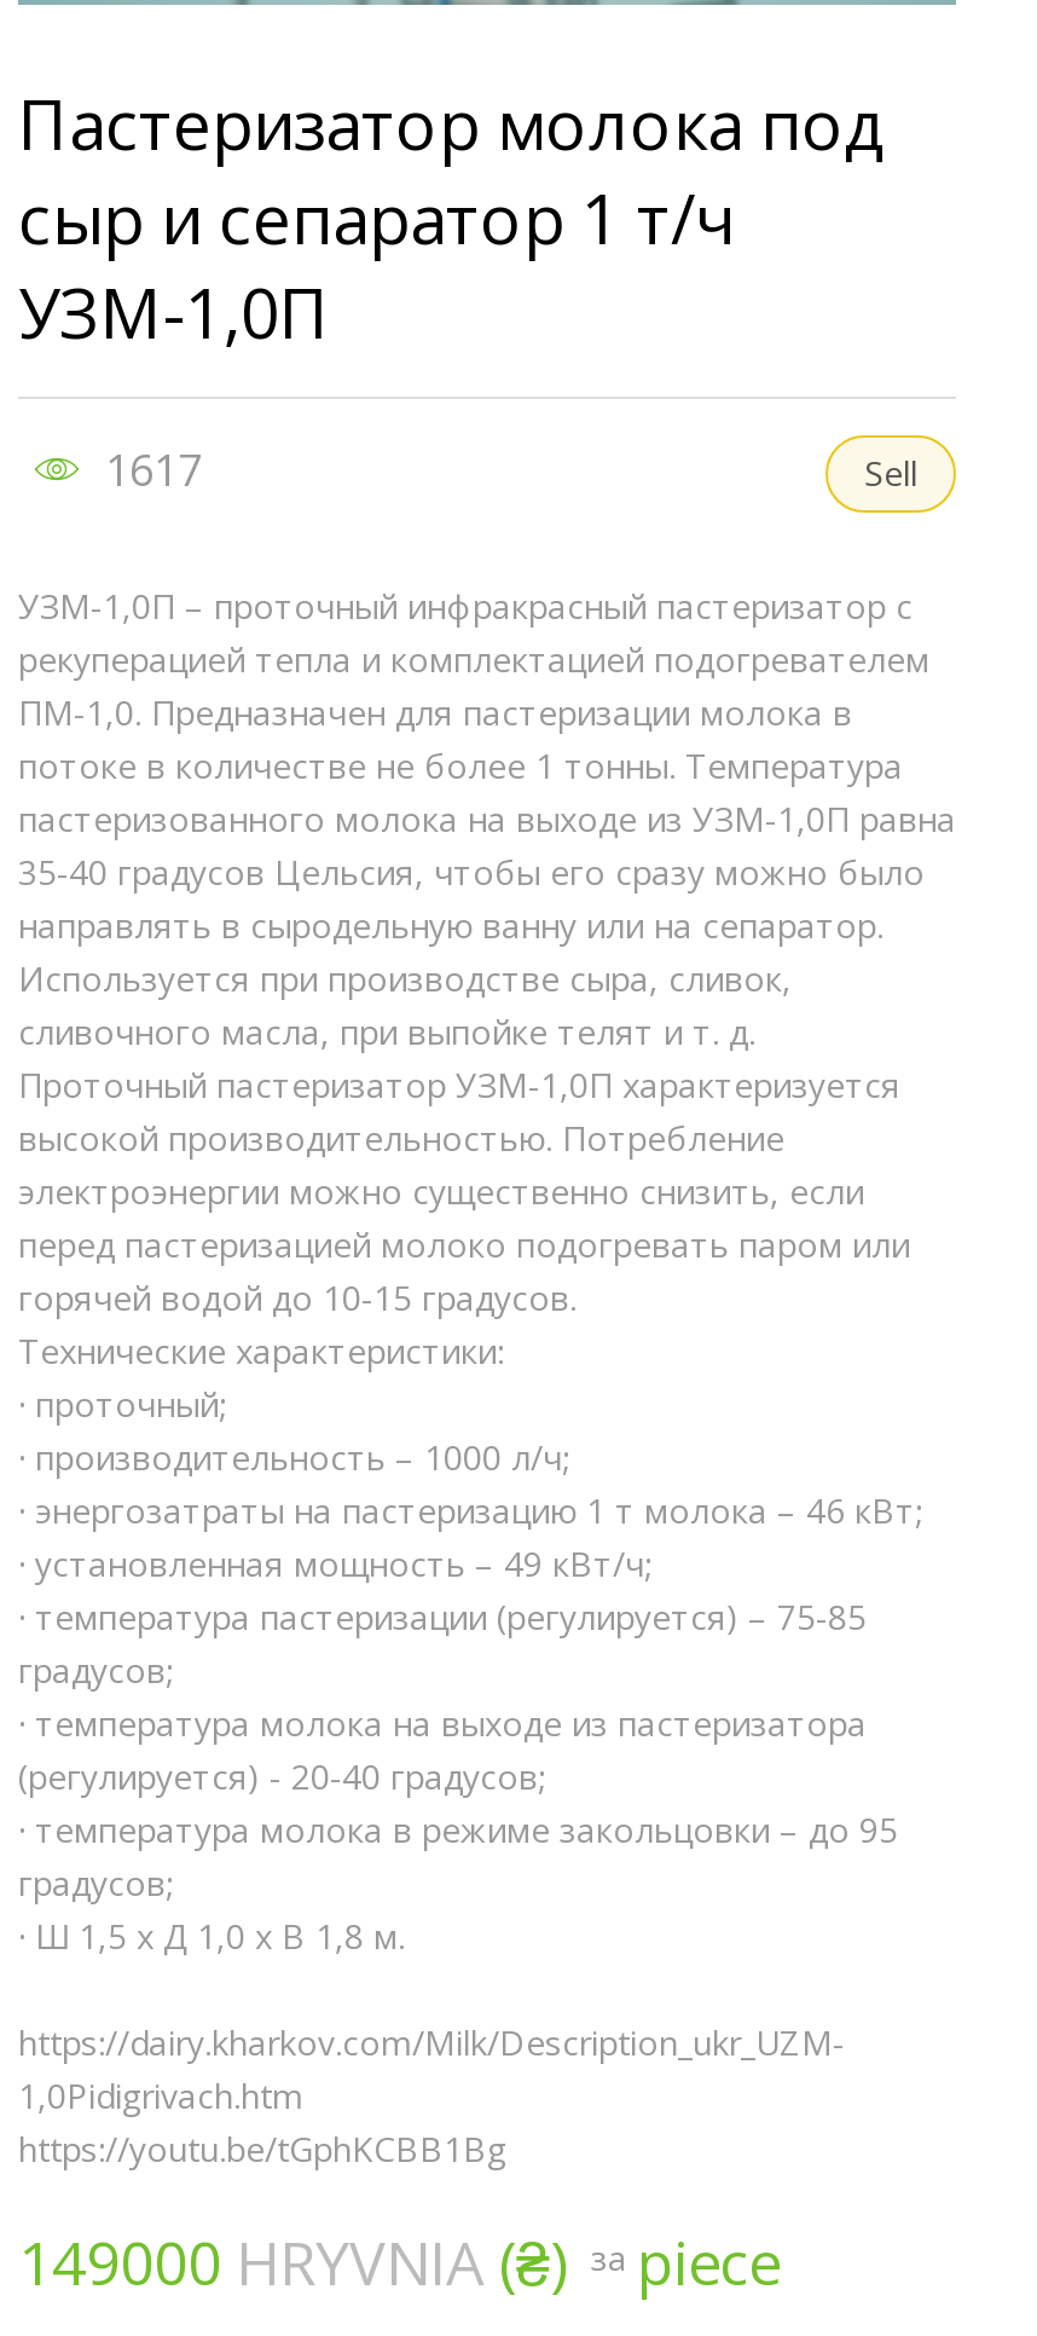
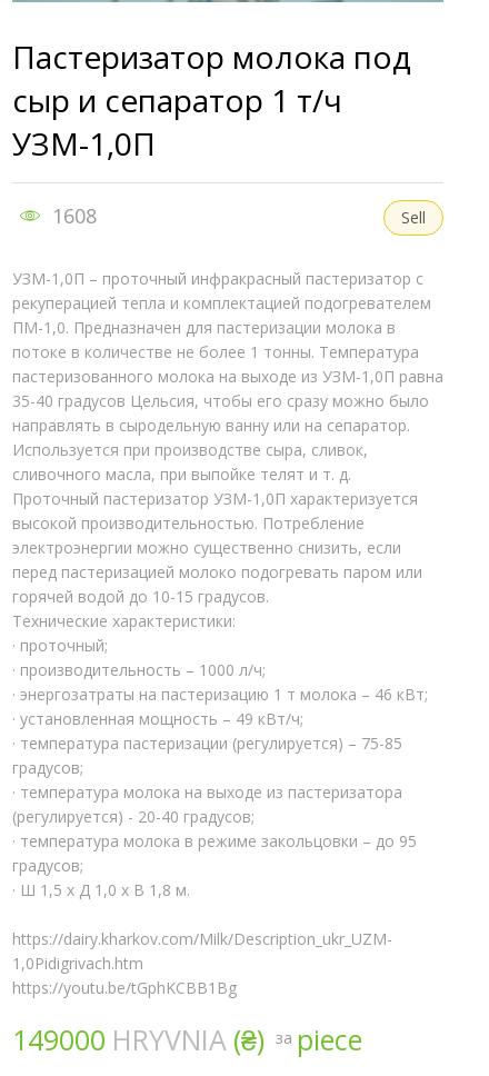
- 1617
+ 1608
